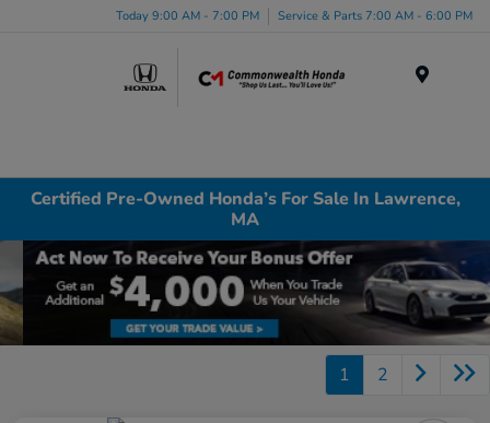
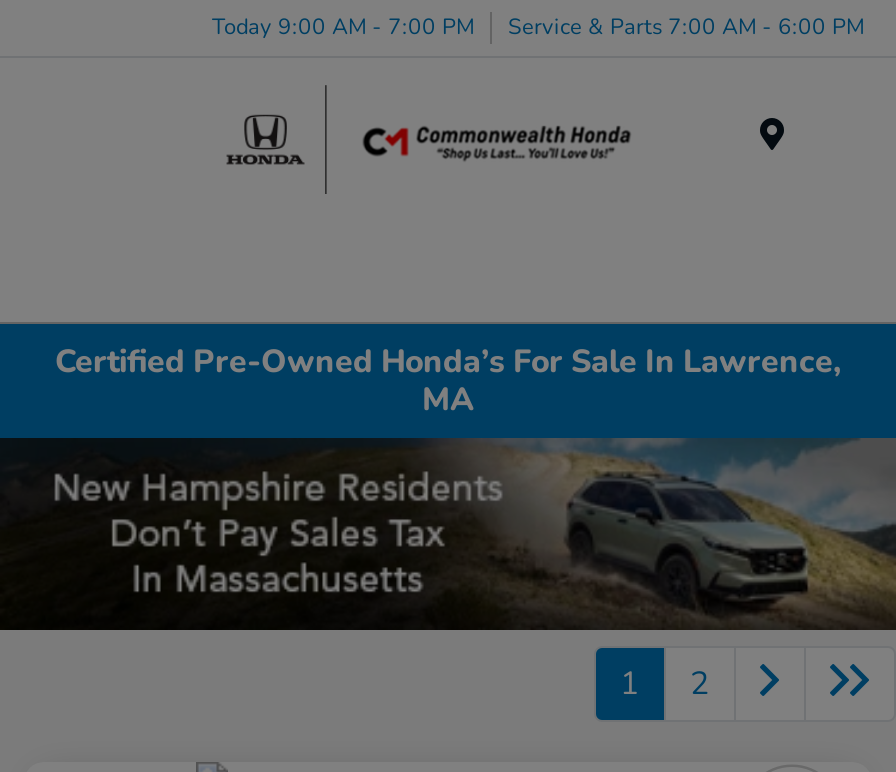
- [image]
+ [image]
